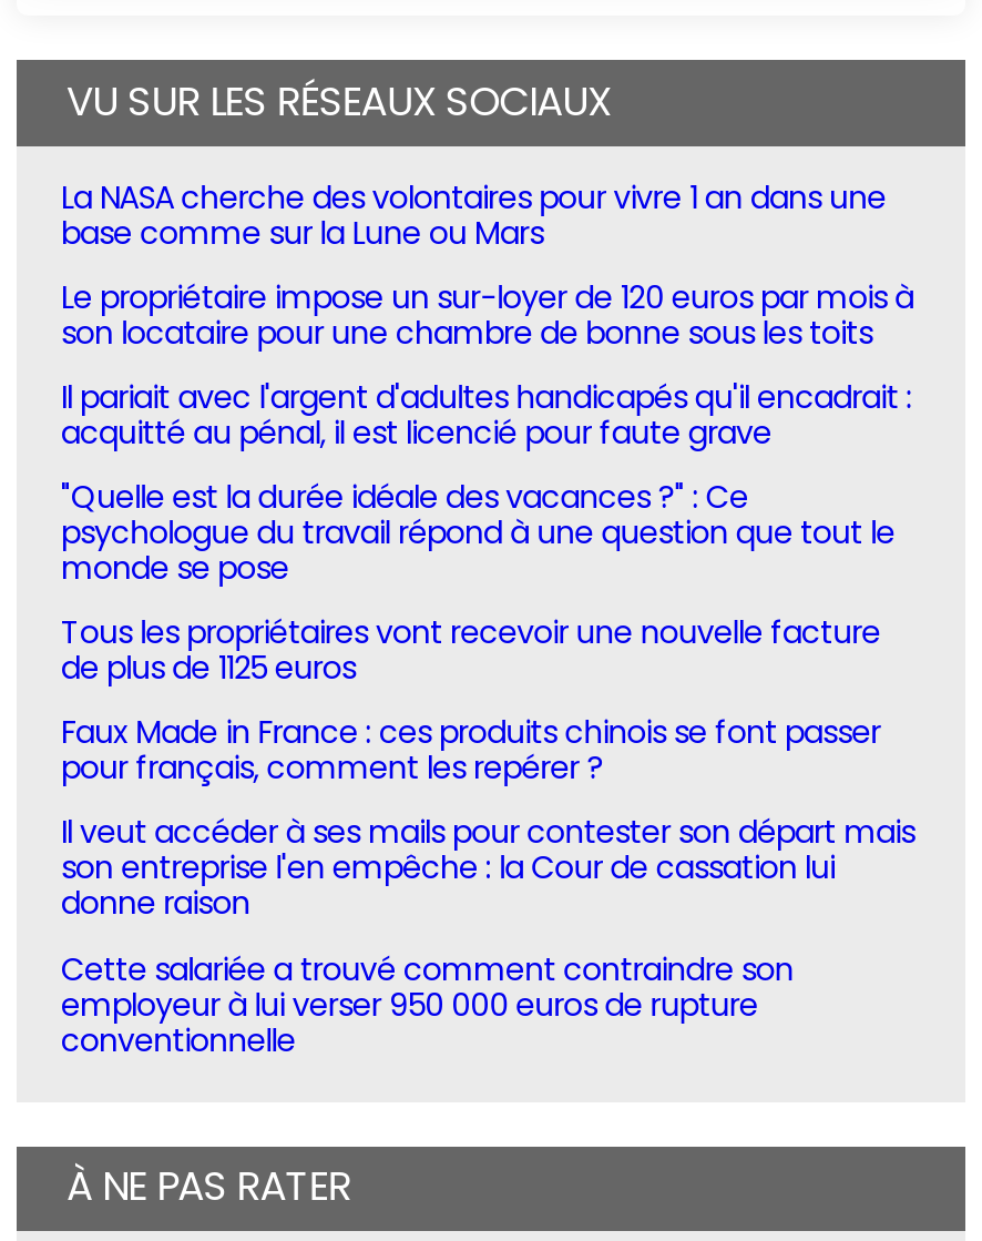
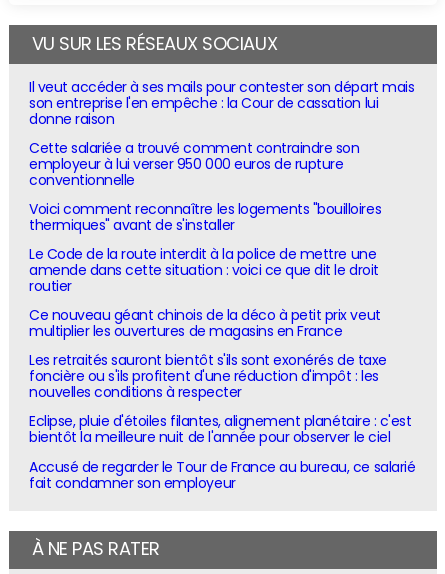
- La NASA cherche des volontaires pour vivre 1 an dans une
- base comme sur la Lune ou Mars
- Le propriétaire impose un sur-loyer de 120 euros par mois à
- son locataire pour une chambre de bonne sous les toits
- Il pariait avec l'argent d'adultes handicapés qu'il encadrait :
- acquitté au pénal, il est licencié pour faute grave
- "Quelle est la durée idéale des vacances ?" : Ce
- psychologue du travail répond à une question que tout le
- monde se pose
- Tous les propriétaires vont recevoir une nouvelle facture
- de plus de 1125 euros
- Faux Made in France : ces produits chinois se font passer
- pour français, comment les repérer ?

moved up: Il veut accéder à ses mails pour contester son départ mais | son entreprise l'en empêche : la Cour de cassation lui | donne raison | Cette salariée a trouvé comment contraindre son | employeur à lui verser 950 000 euros de rupture | conventionnelle

+ Voici comment reconnaître les logements "bouilloires
+ thermiques" avant de s'installer
+ Le Code de la route interdit à la police de mettre une
+ amende dans cette situation : voici ce que dit le droit
+ routier
+ Ce nouveau géant chinois de la déco à petit prix veut
+ multiplier les ouvertures de magasins en France
+ Les retraités sauront bientôt s'ils sont exonérés de taxe
+ foncière ou s'ils profitent d'une réduction d'impôt : les
+ nouvelles conditions à respecter
+ Eclipse, pluie d'étoiles filantes, alignement planétaire : c'est
+ bientôt la meilleure nuit de l'année pour observer le ciel
+ Accusé de regarder le Tour de France au bureau, ce salarié
+ fait condamner son employeur
